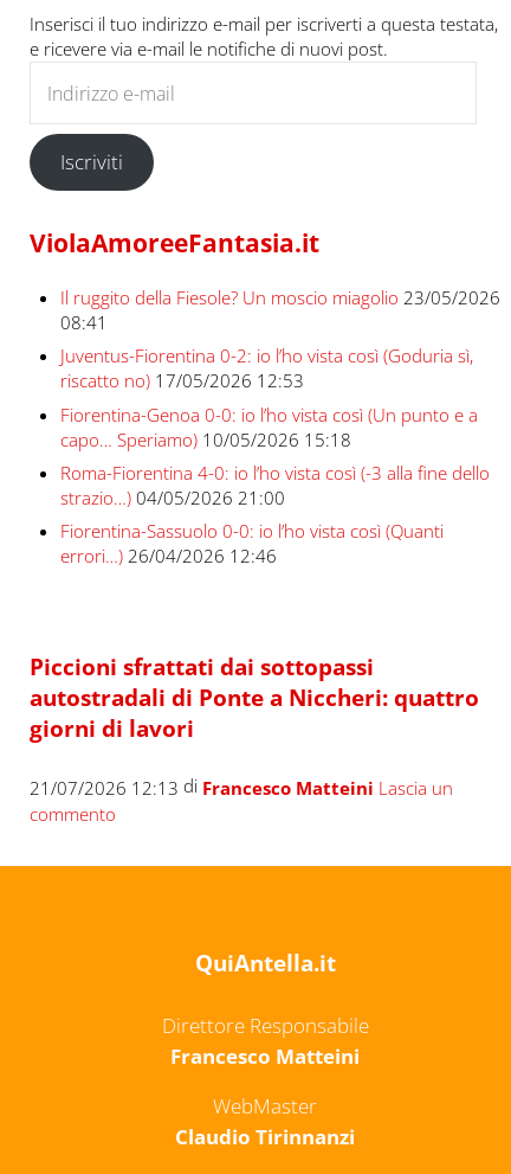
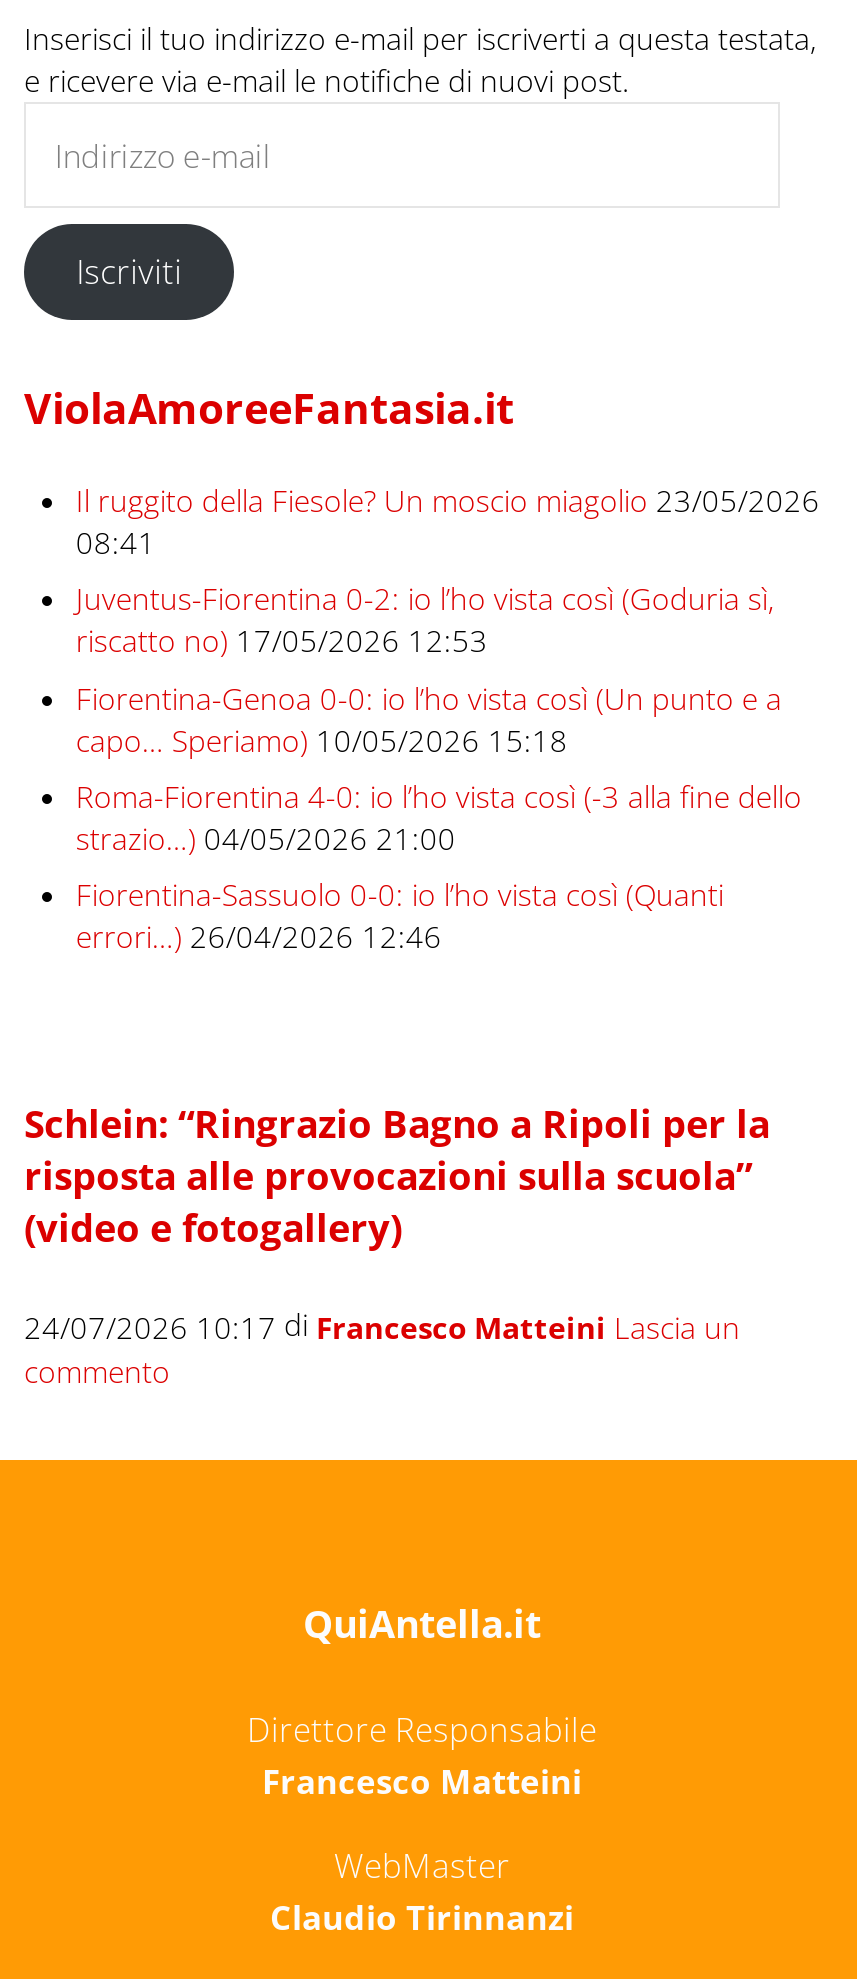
- Piccioni sfrattati dai sottopassi
- autostradali di Ponte a Niccheri: quattro
- giorni di lavori
+ Schlein: “Ringrazio Bagno a Ripoli per la
+ risposta alle provocazioni sulla scuola”
+ (video e fotogallery)

- 21/07/2026 12:13 di Francesco Matteini Lascia un
+ 24/07/2026 10:17 di Francesco Matteini Lascia un
